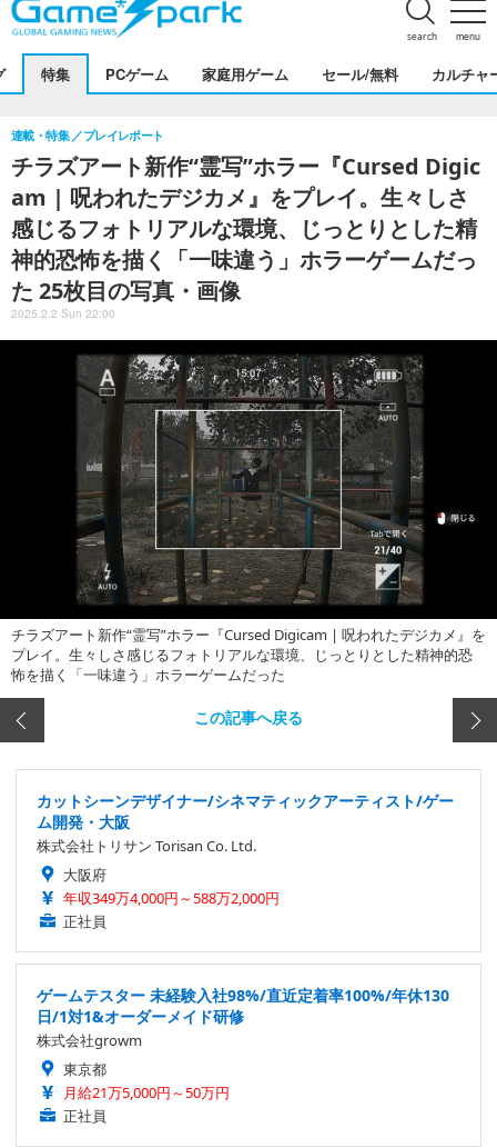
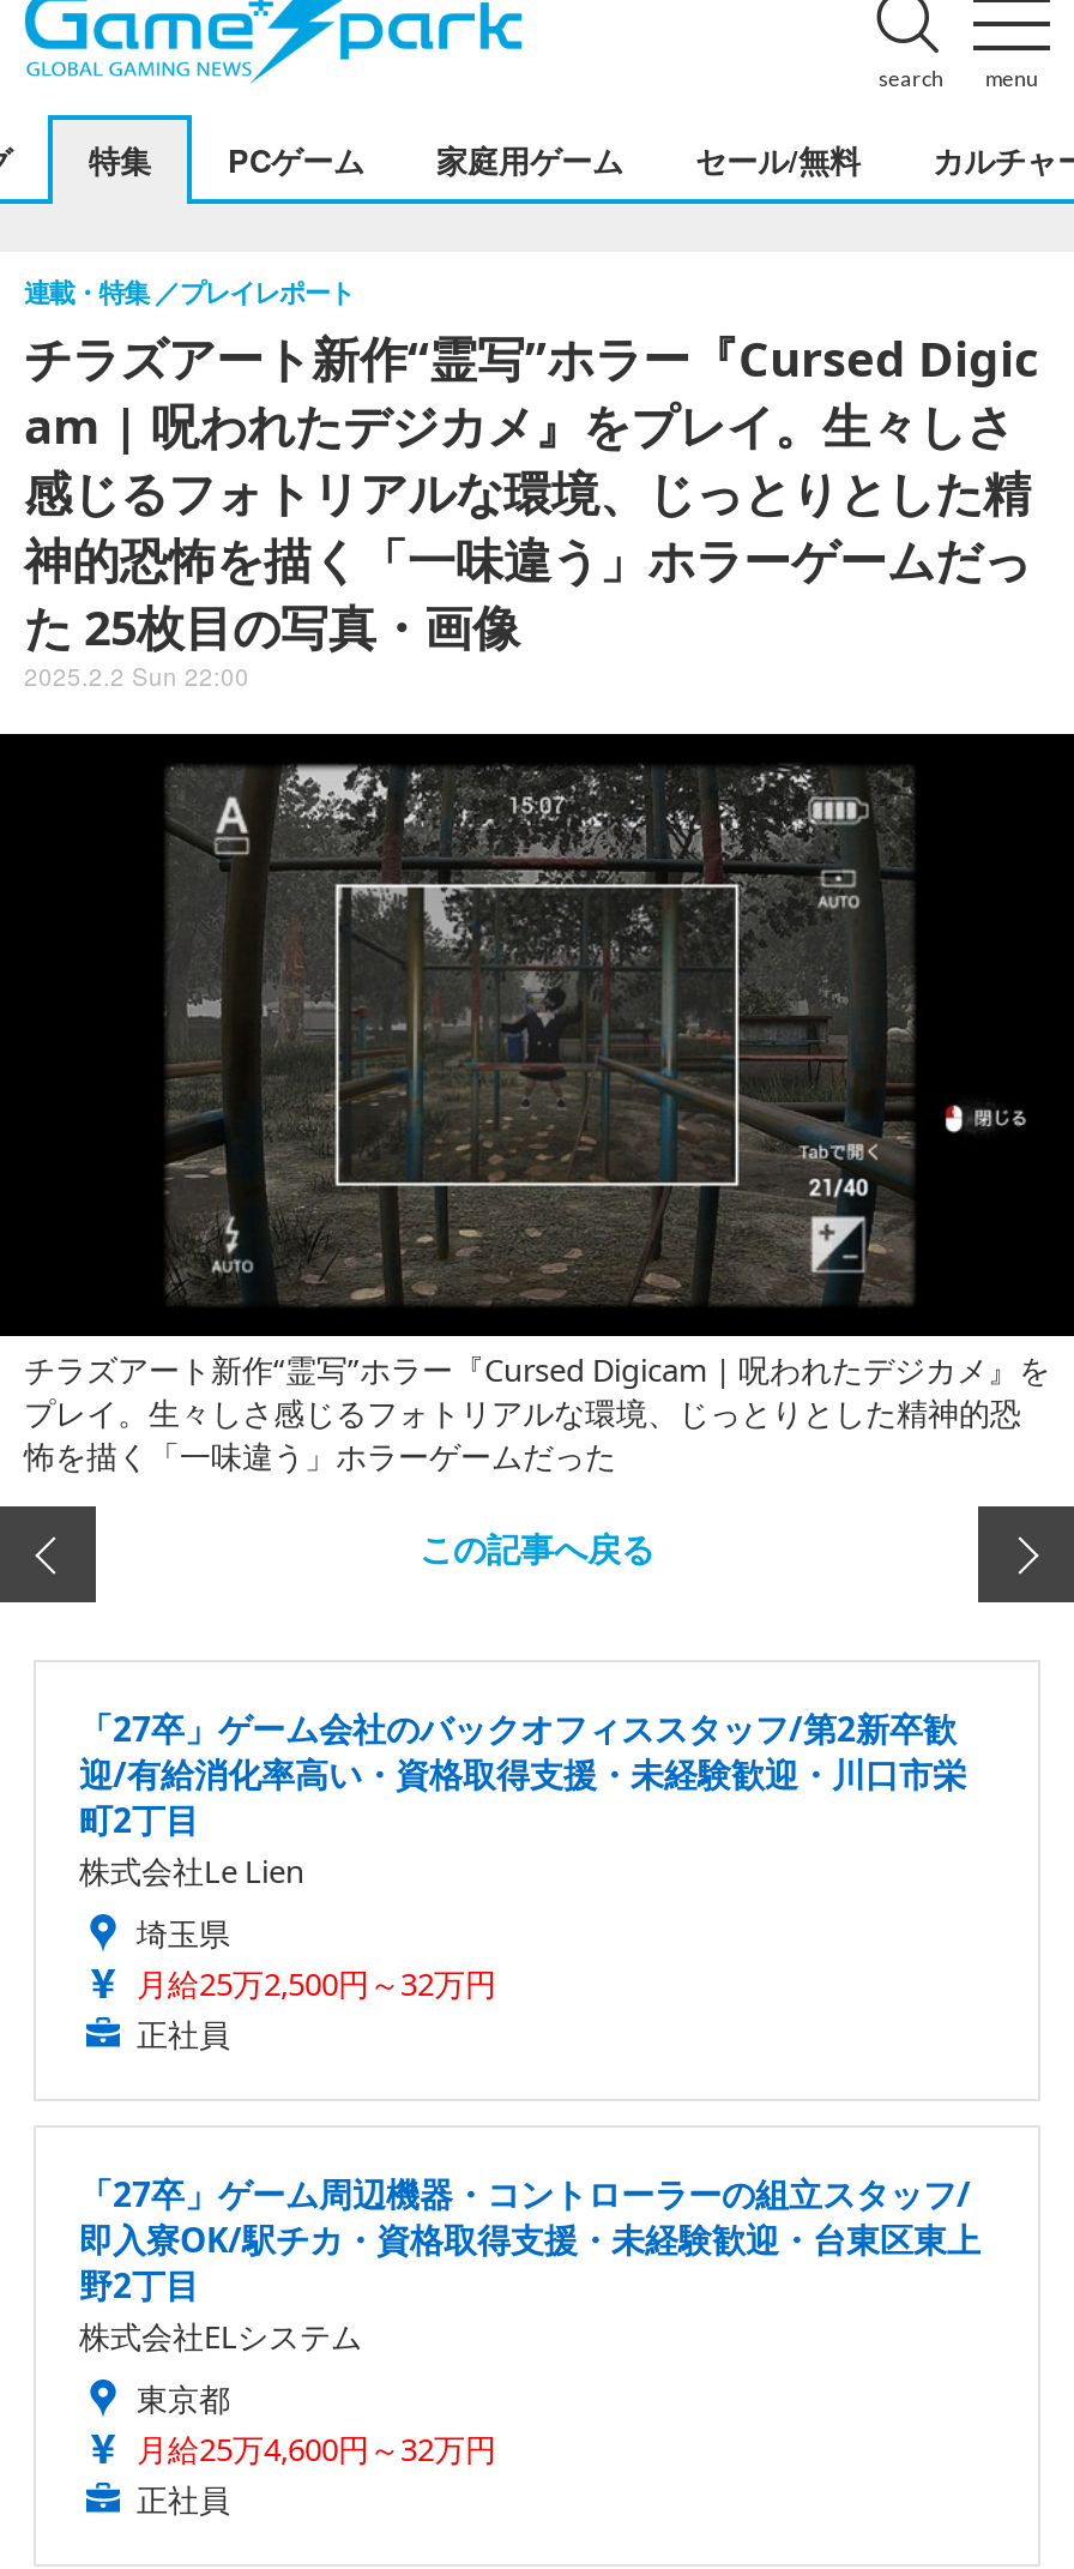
- カットシーンデザイナー/シネマティックアーティスト/ゲー
- ム開発・大阪
- 株式会社トリサン Torisan Co. Ltd.
- 大阪府
- 年収349万4,000円～588万2,000円
+ 「27卒」ゲーム会社のバックオフィススタッフ/第2新卒歓
+ 迎/有給消化率高い・資格取得支援・未経験歓迎・川口市栄
+ 町2丁目
+ 株式会社Le Lien
+ 埼玉県
+ 月給25万2,500円～32万円

- ゲームテスター 未経験入社98%/直近定着率100%/年休130
- 日/1対1&オーダーメイド研修
- 株式会社growm
+ 「27卒」ゲーム周辺機器・コントローラーの組立スタッフ/
+ 即入寮OK/駅チカ・資格取得支援・未経験歓迎・台東区東上
+ 野2丁目
+ 株式会社ELシステム

- 月給21万5,000円～50万円
+ 月給25万4,600円～32万円
